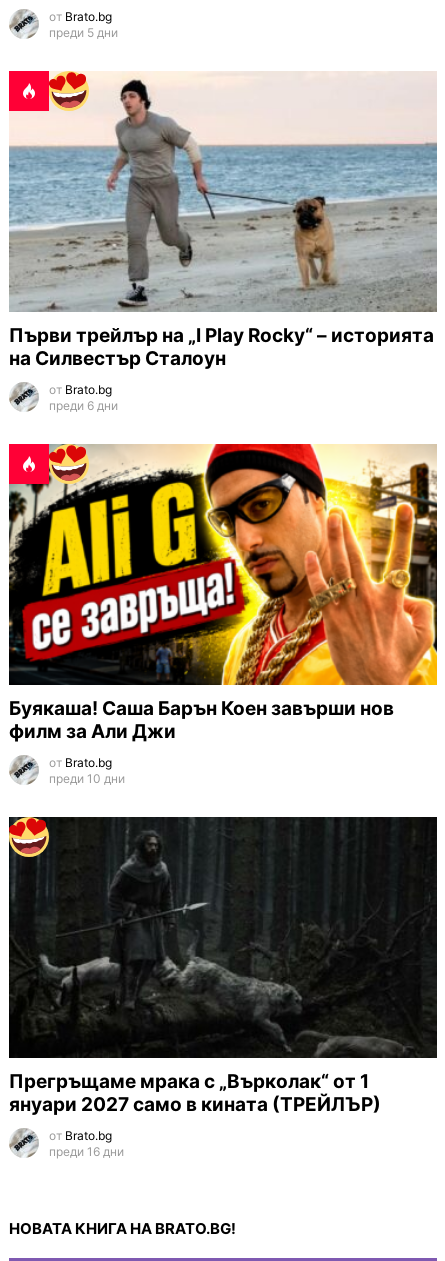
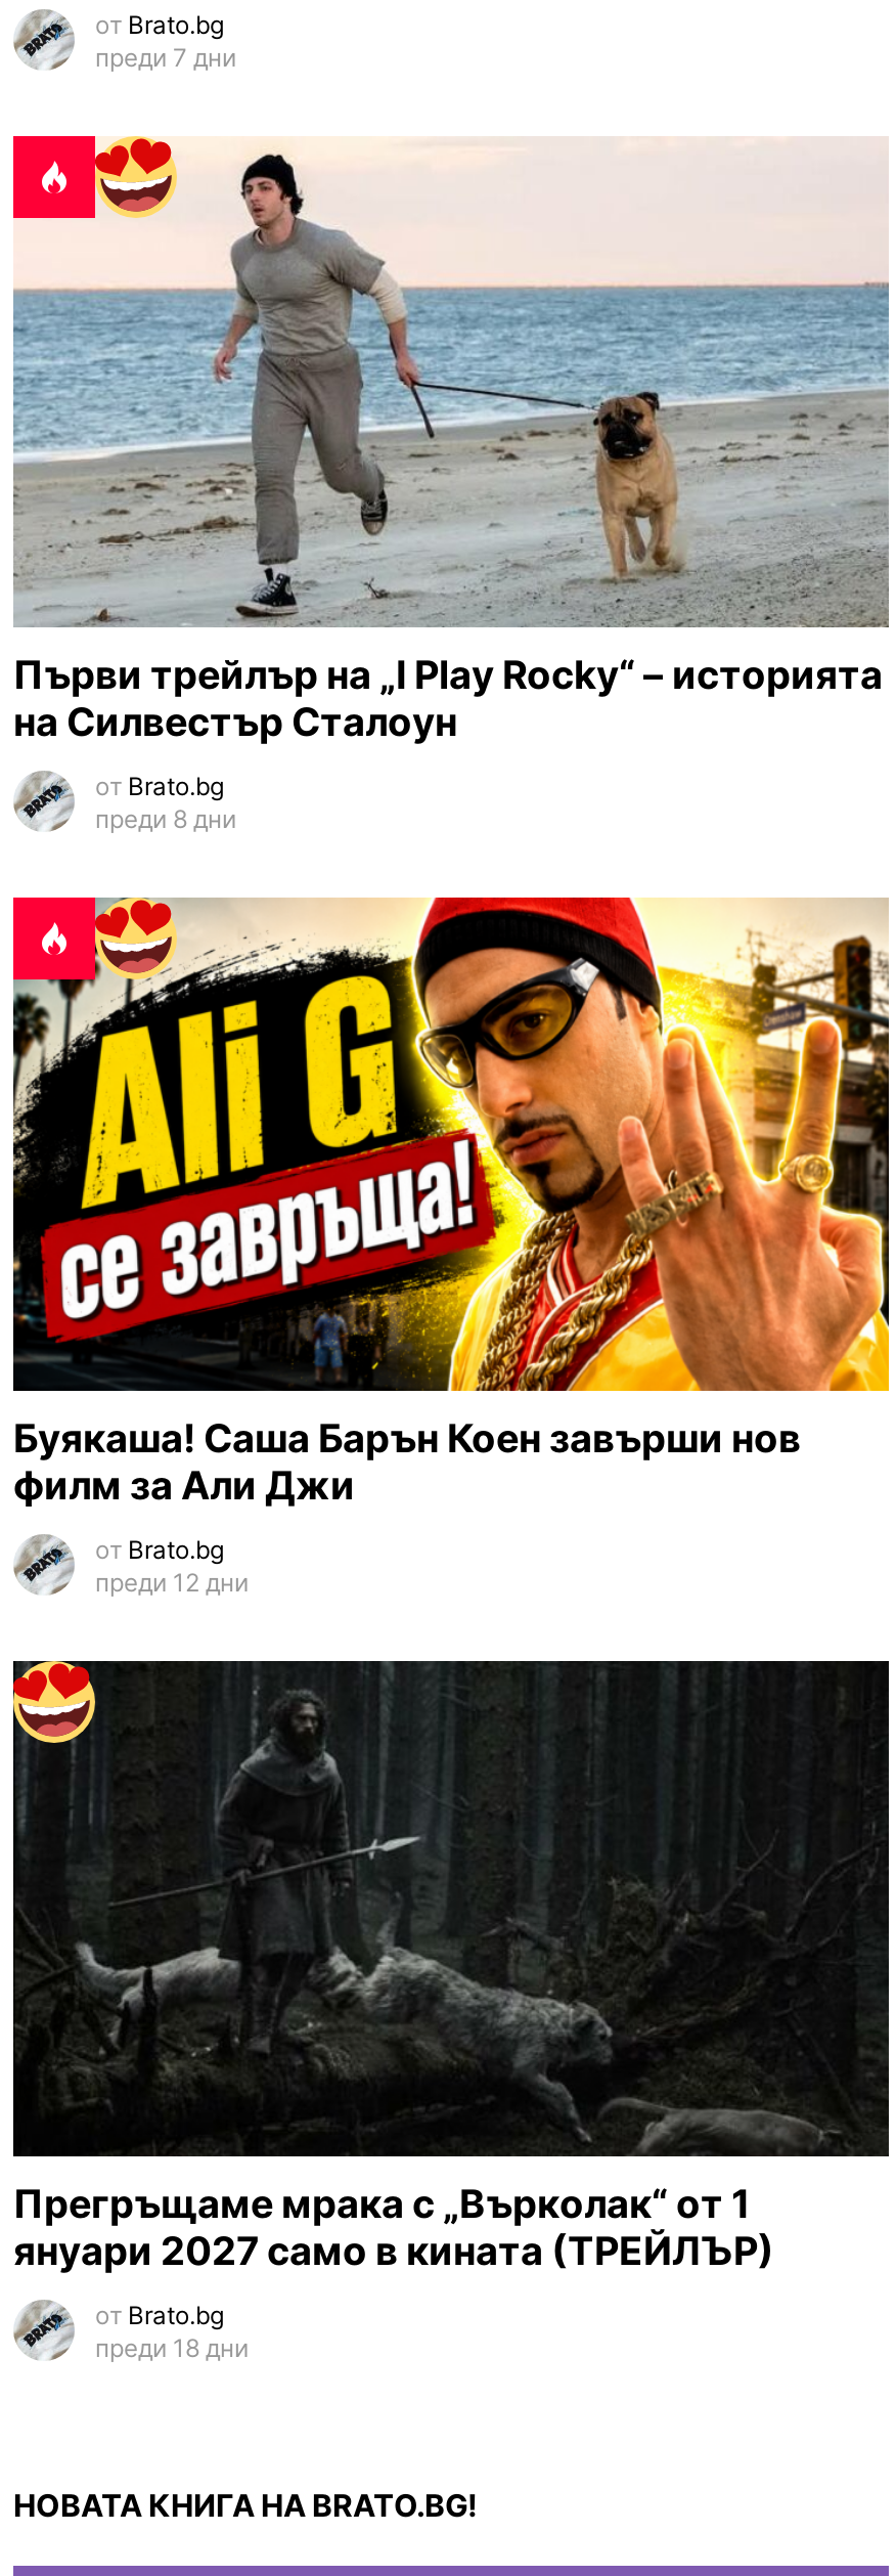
- преди 5 дни
+ преди 7 дни

- преди 6 дни
+ преди 8 дни

- преди 10 дни
+ преди 12 дни

- преди 16 дни
+ преди 18 дни
